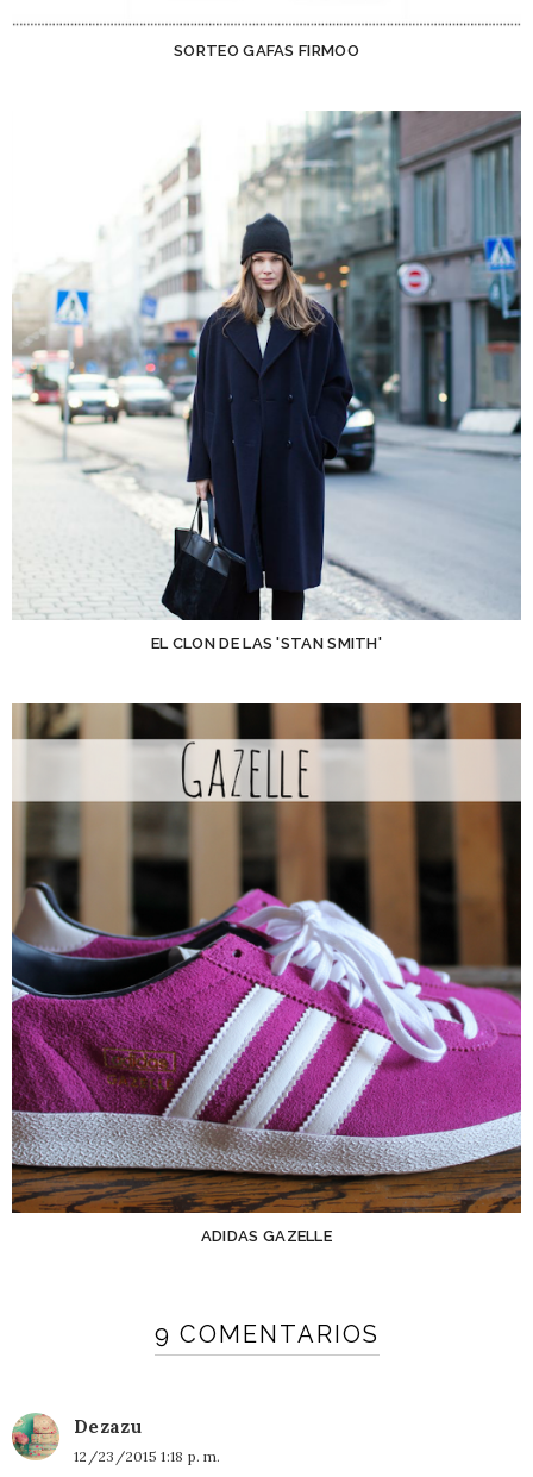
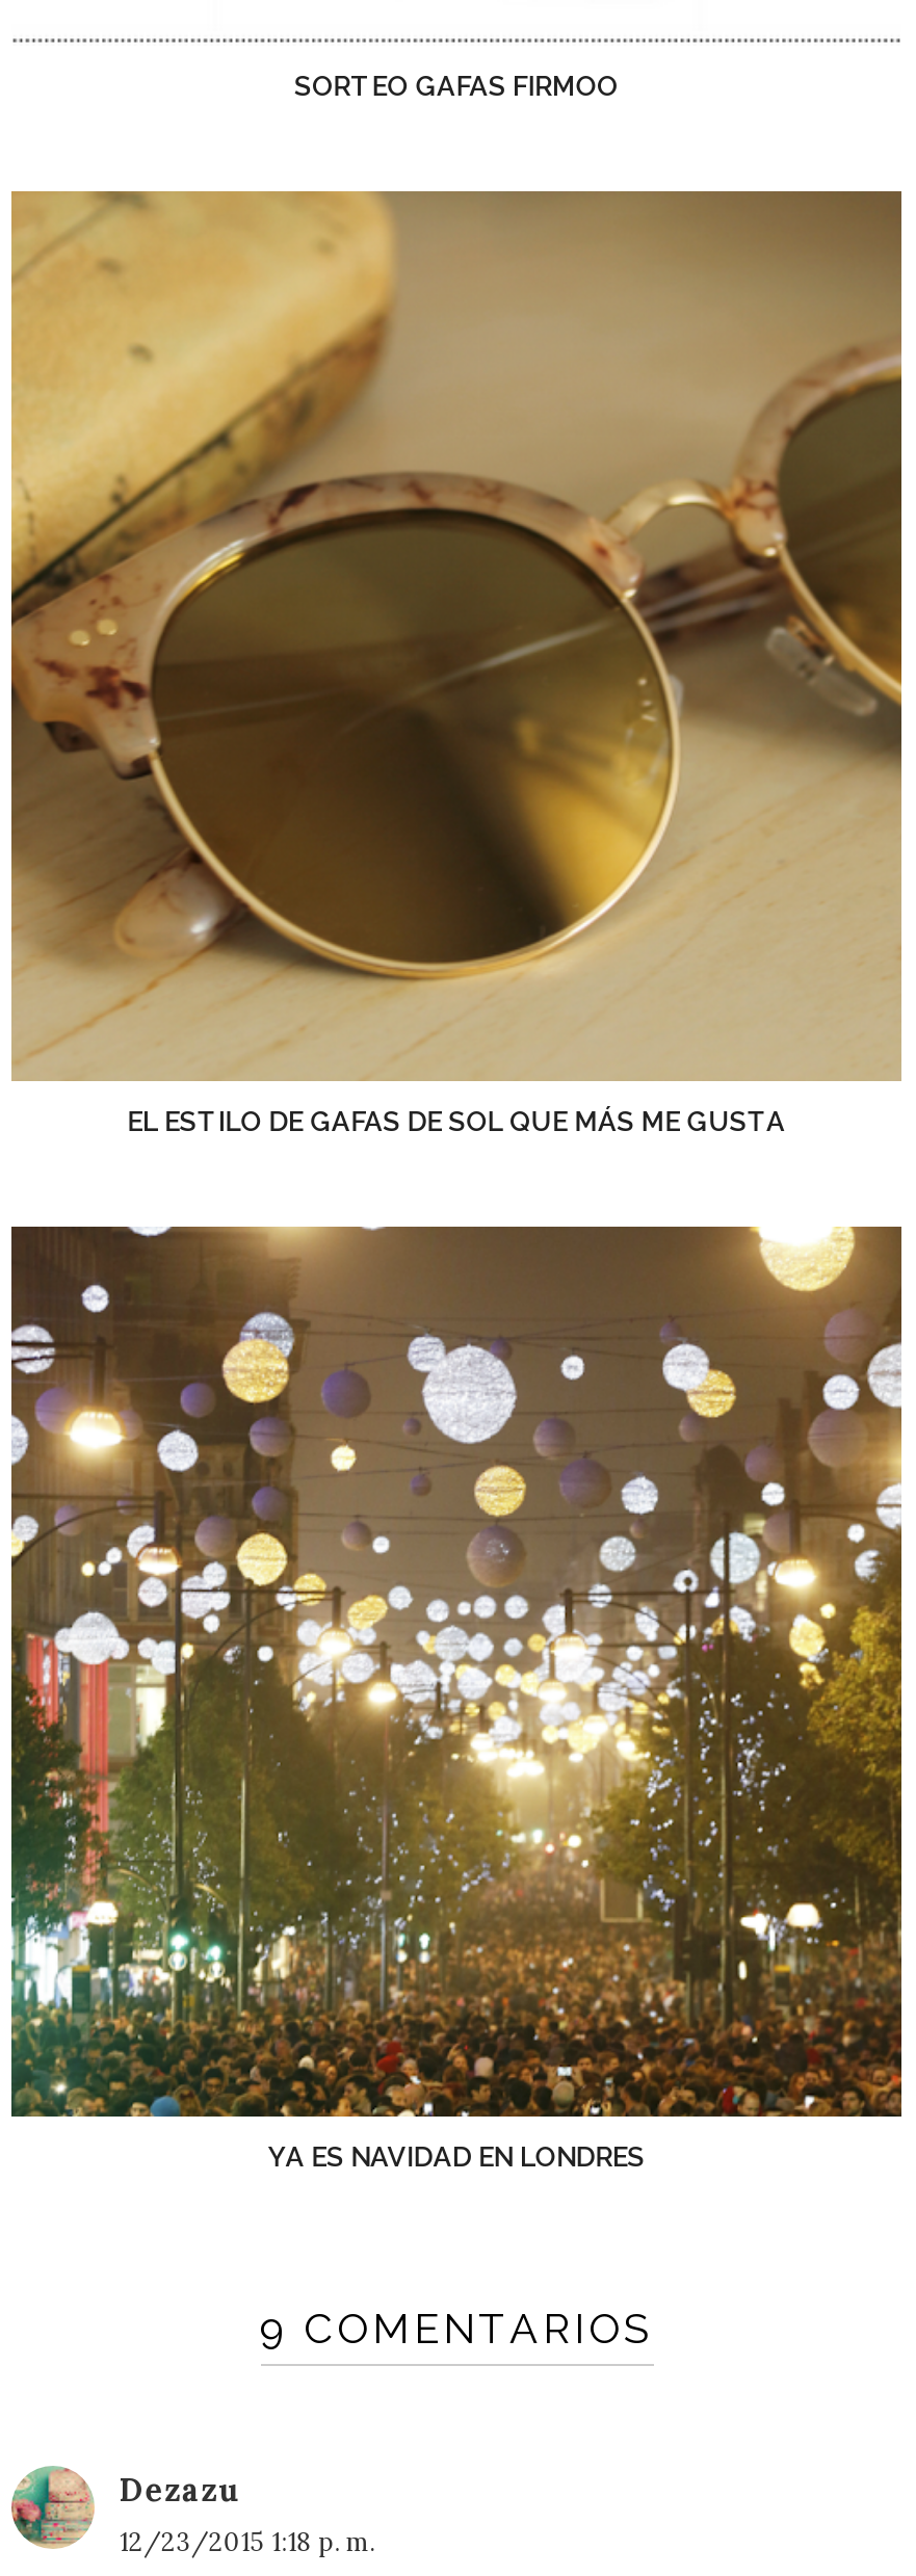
- [image]
- EL CLON DE LAS 'STAN SMITH'
+ [image]
+ EL ESTILO DE GAFAS DE SOL QUE MÁS ME GUSTA

- [image]
- ADIDAS GAZELLE
+ [image]
+ YA ES NAVIDAD EN LONDRES
